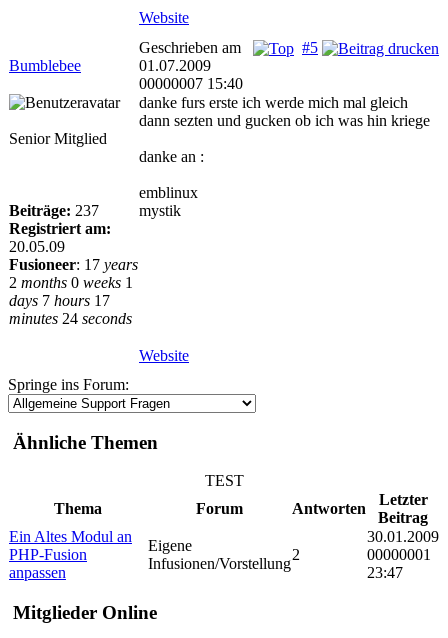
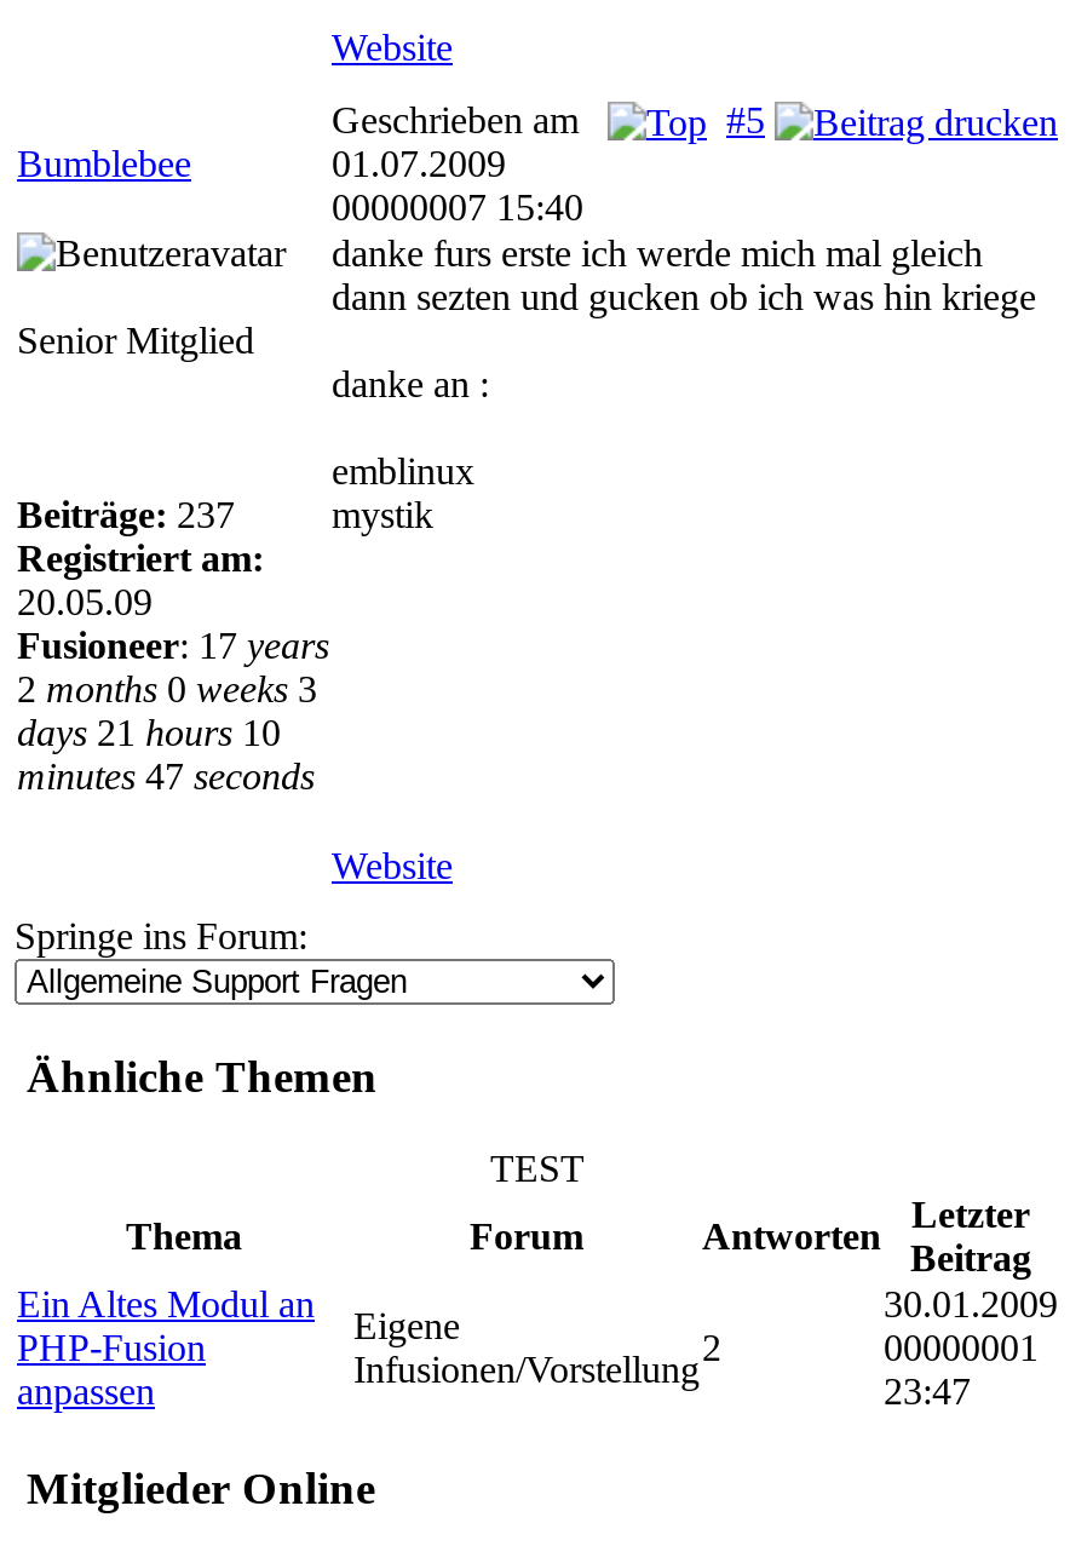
- 2 months 0 weeks 1
+ 2 months 0 weeks 3

- days 7 hours 17
+ days 21 hours 10

- minutes 24 seconds
+ minutes 47 seconds
